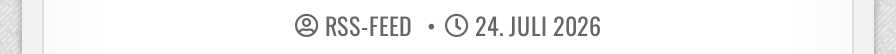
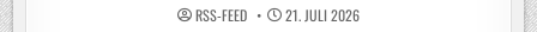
- RSS-FEED 24. JULI 2026
+ RSS-FEED 21. JULI 2026
